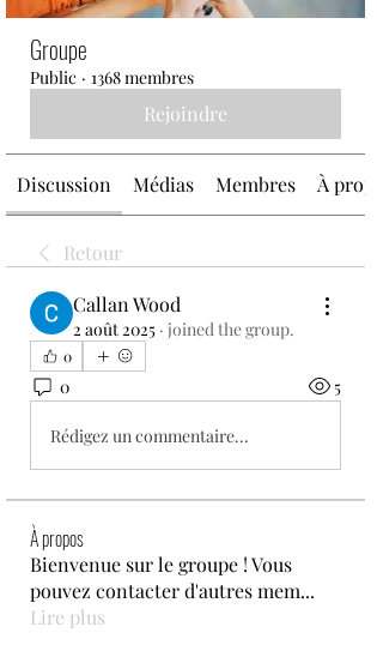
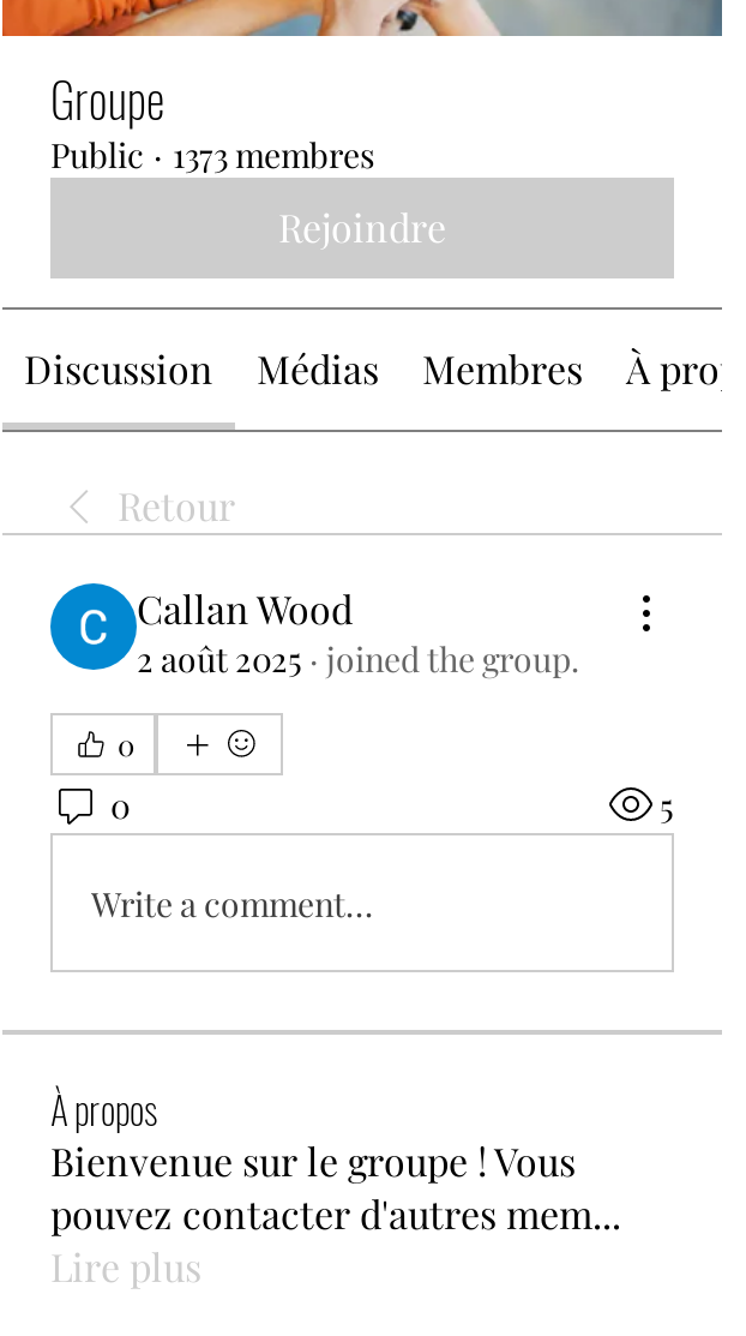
- Public · 1368 membres
+ Public · 1373 membres

- Rédigez un commentaire...
+ Write a comment...
